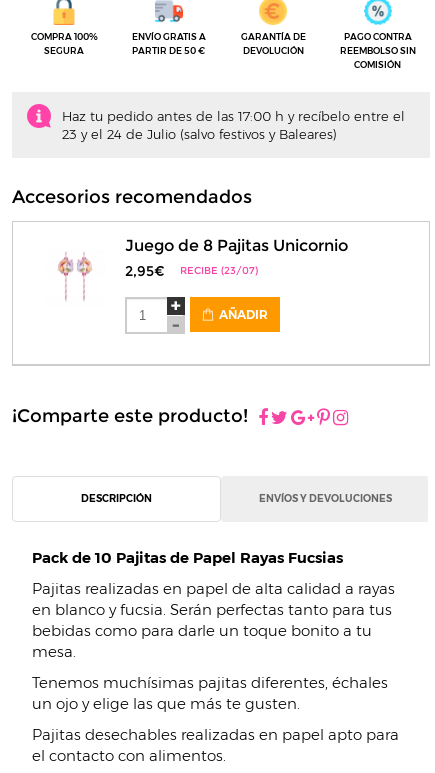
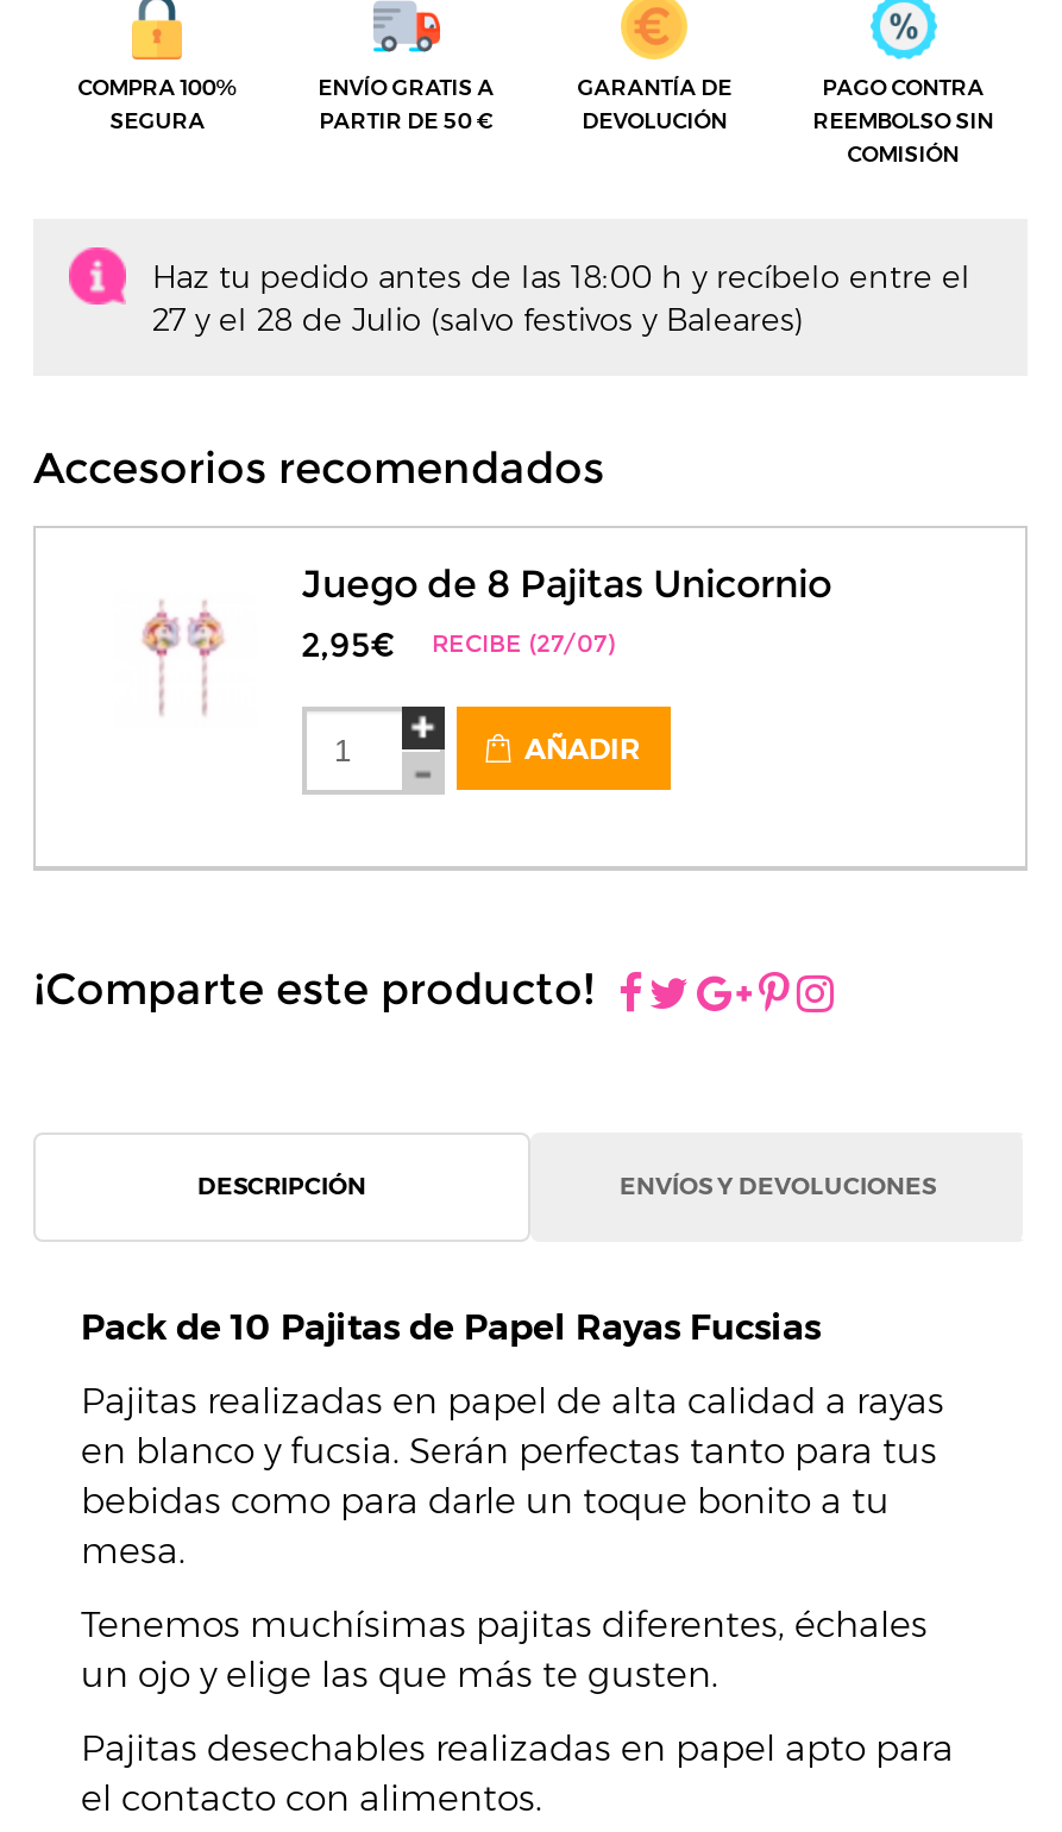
- Haz tu pedido antes de las 17:00 h y recíbelo entre el
+ Haz tu pedido antes de las 18:00 h y recíbelo entre el

- 23 y el 24 de Julio (salvo festivos y Baleares)
+ 27 y el 28 de Julio (salvo festivos y Baleares)

- 2,95€ RECIBE (23/07)
+ 2,95€ RECIBE (27/07)
